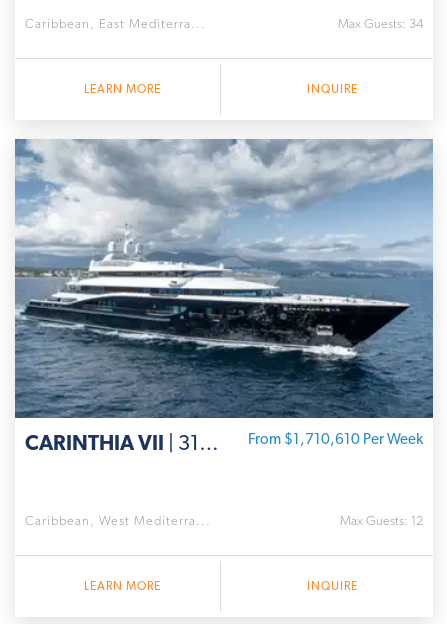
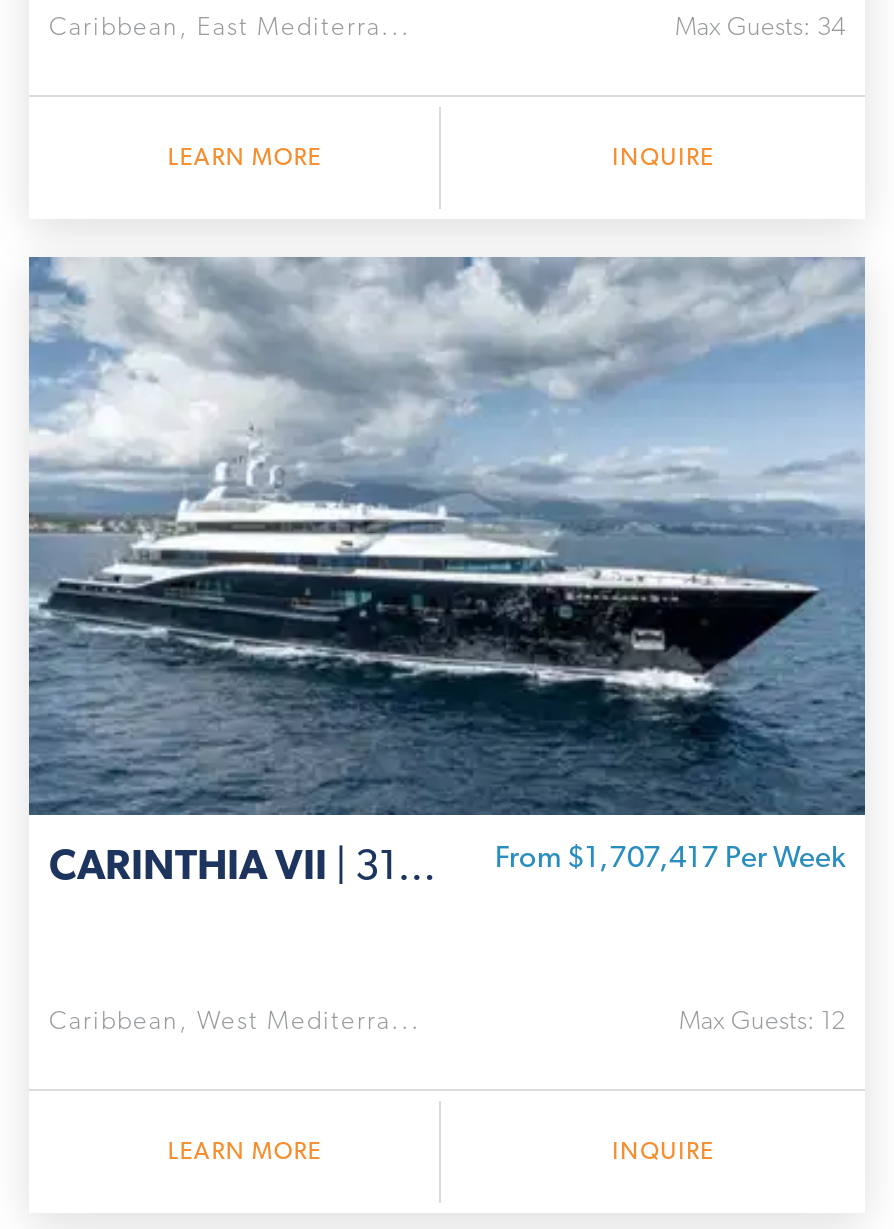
- From $1,710,610 Per Week
+ From $1,707,417 Per Week
